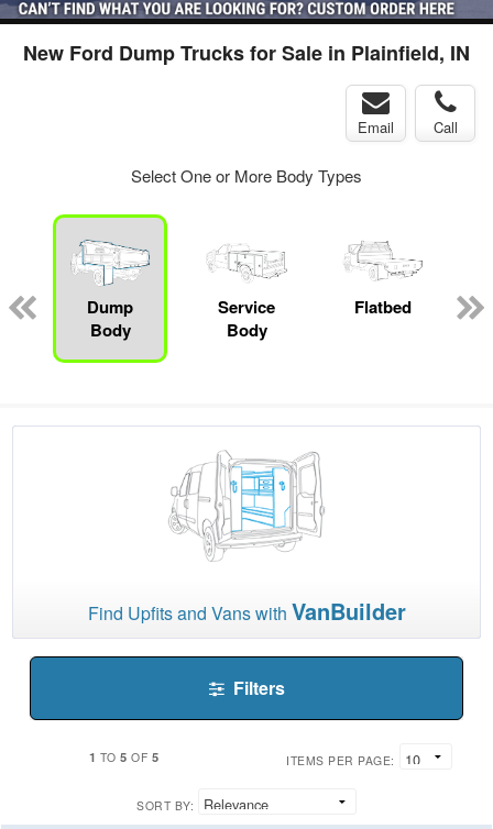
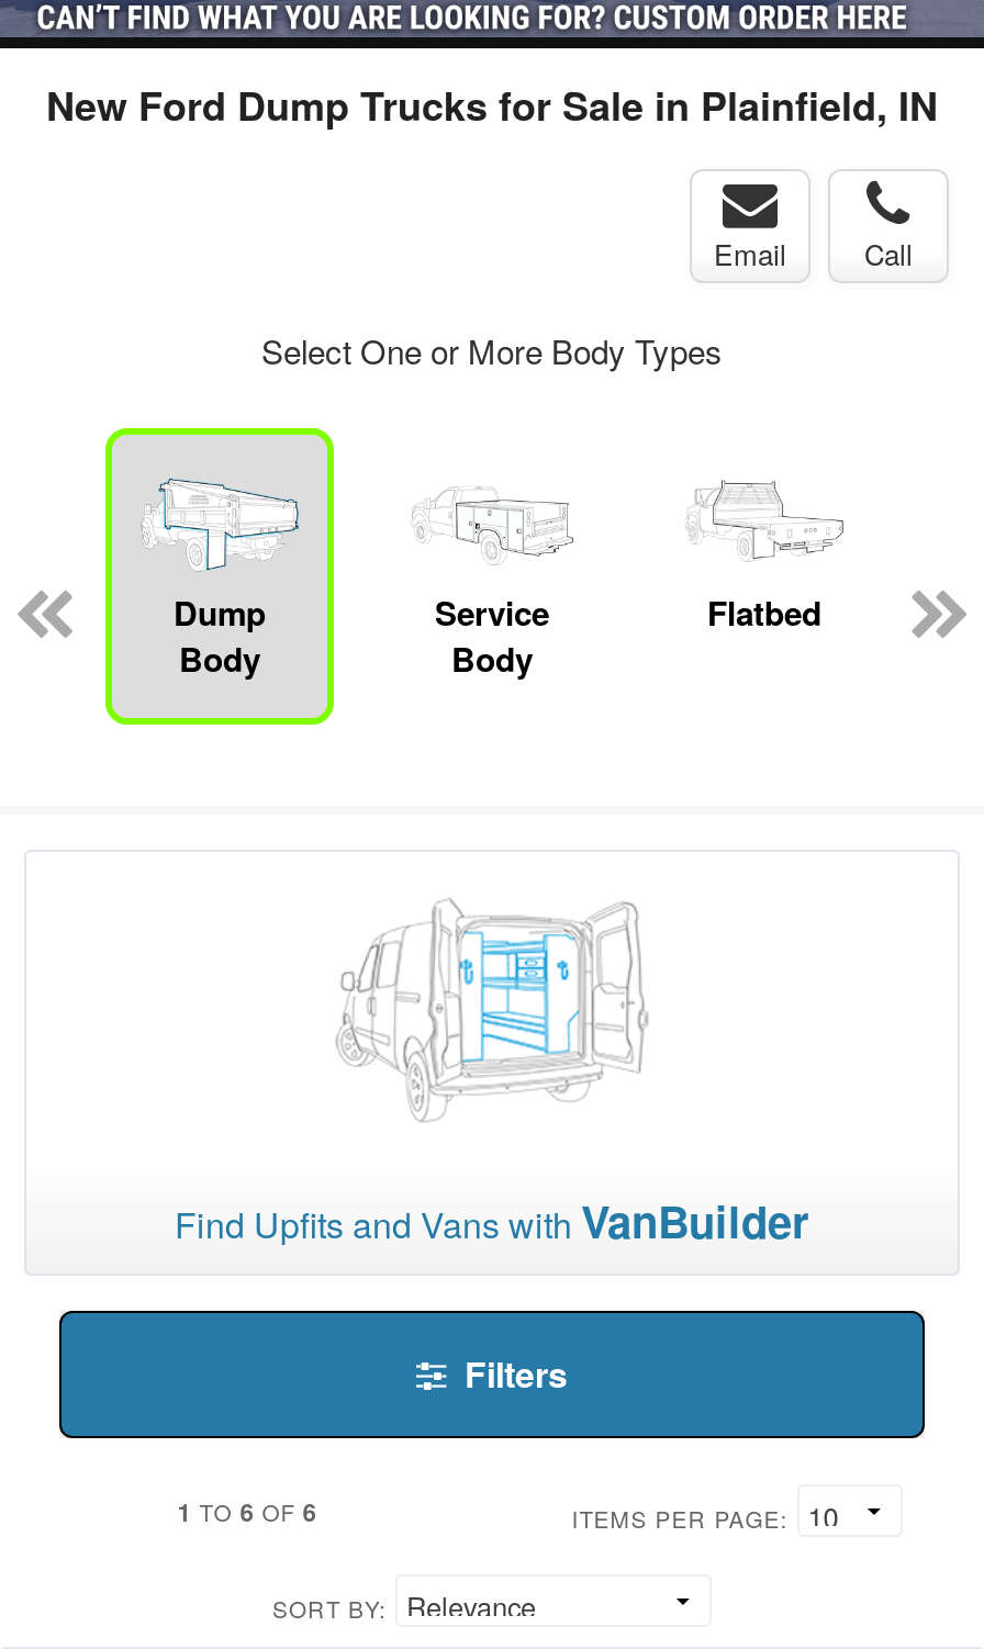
- 1 TO 5 OF 5
+ 1 TO 6 OF 6
